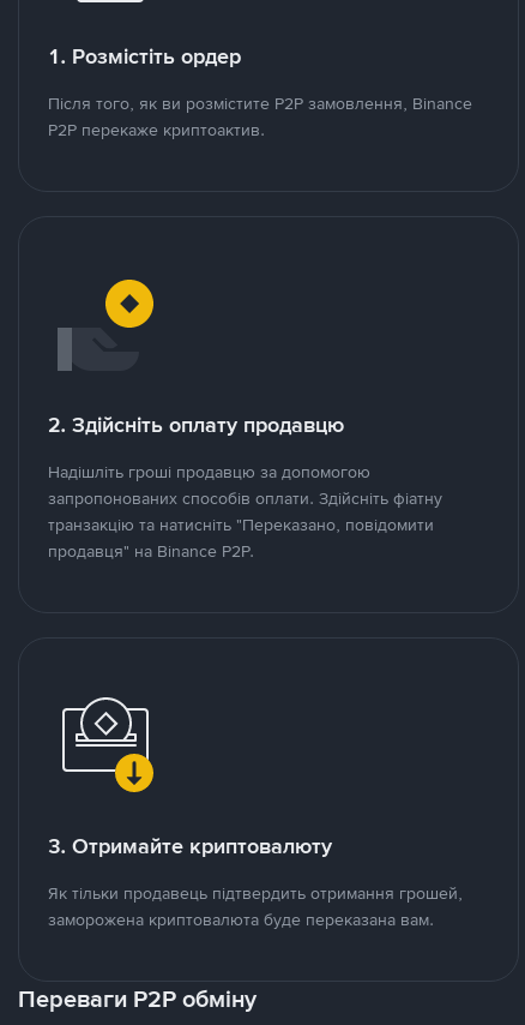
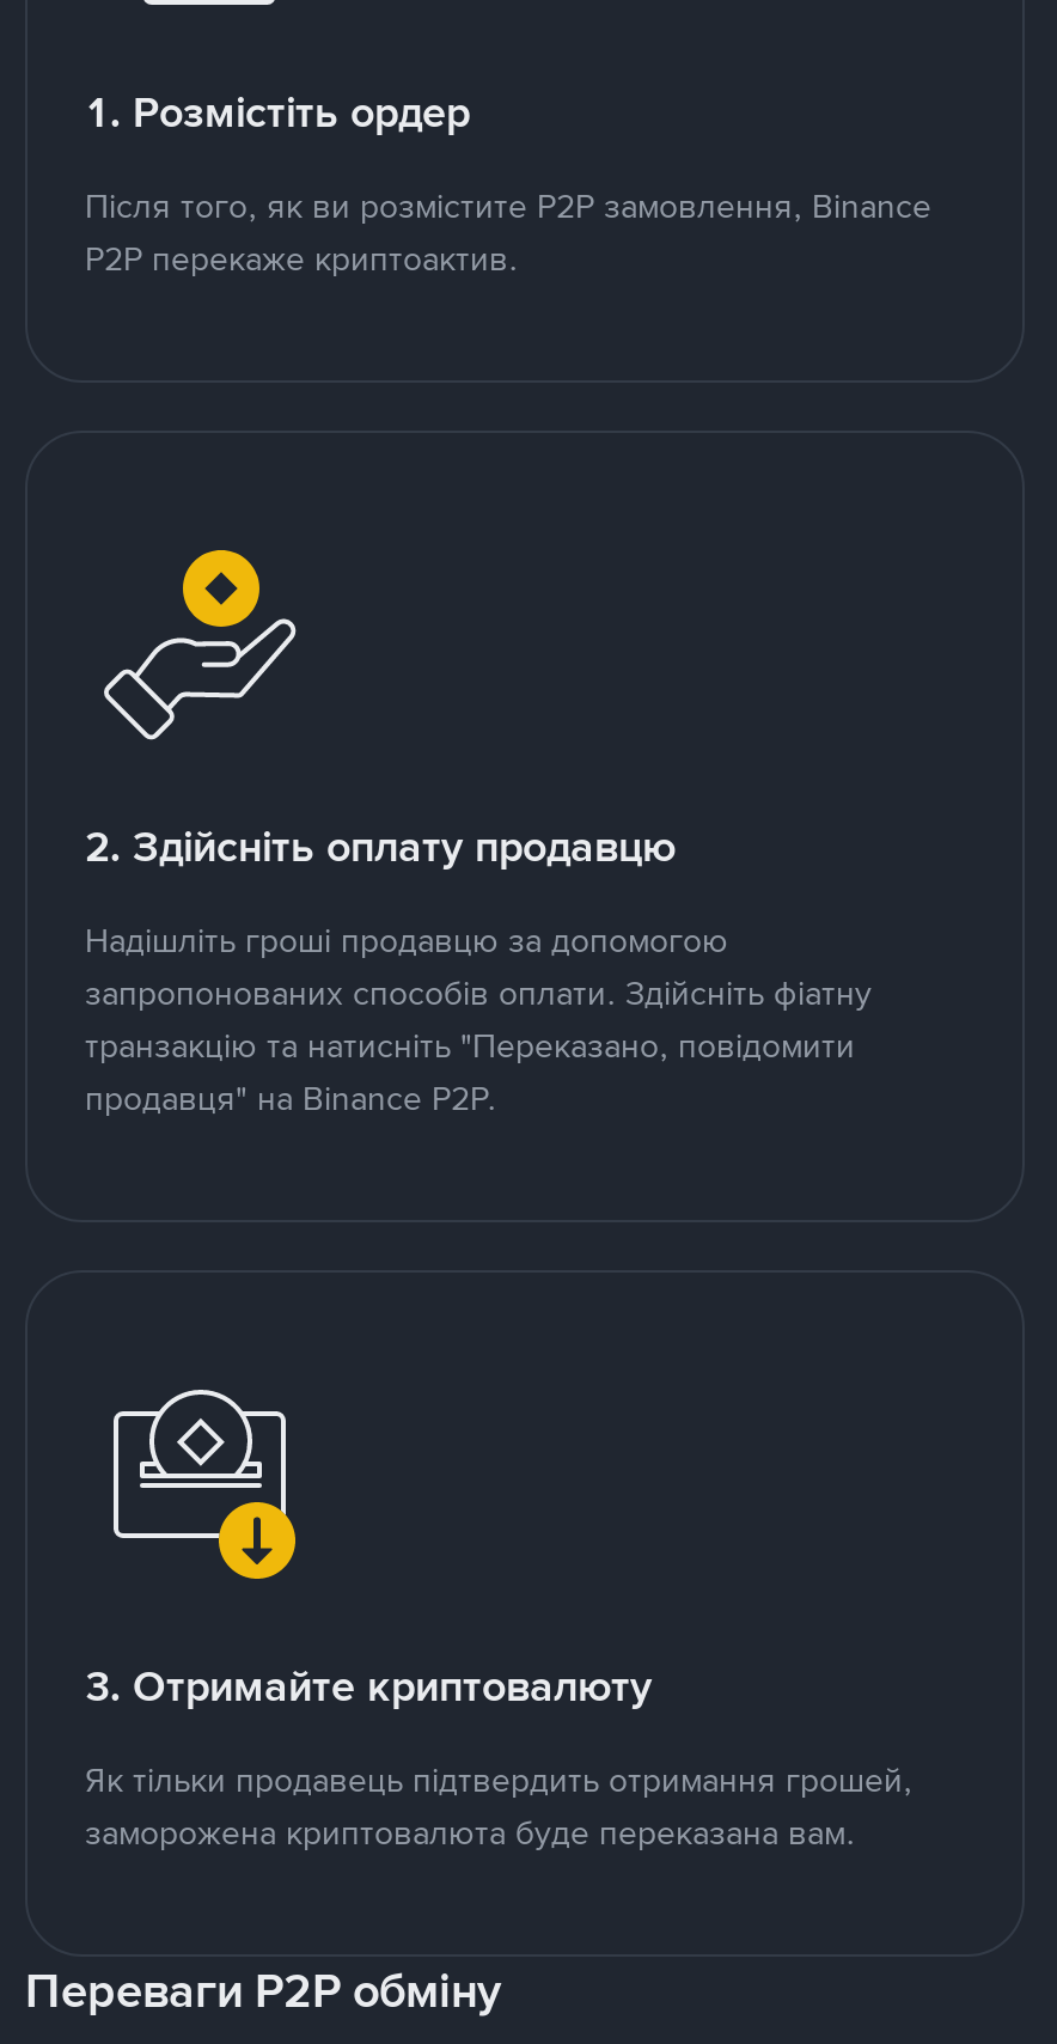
- [image]
+ [image]
